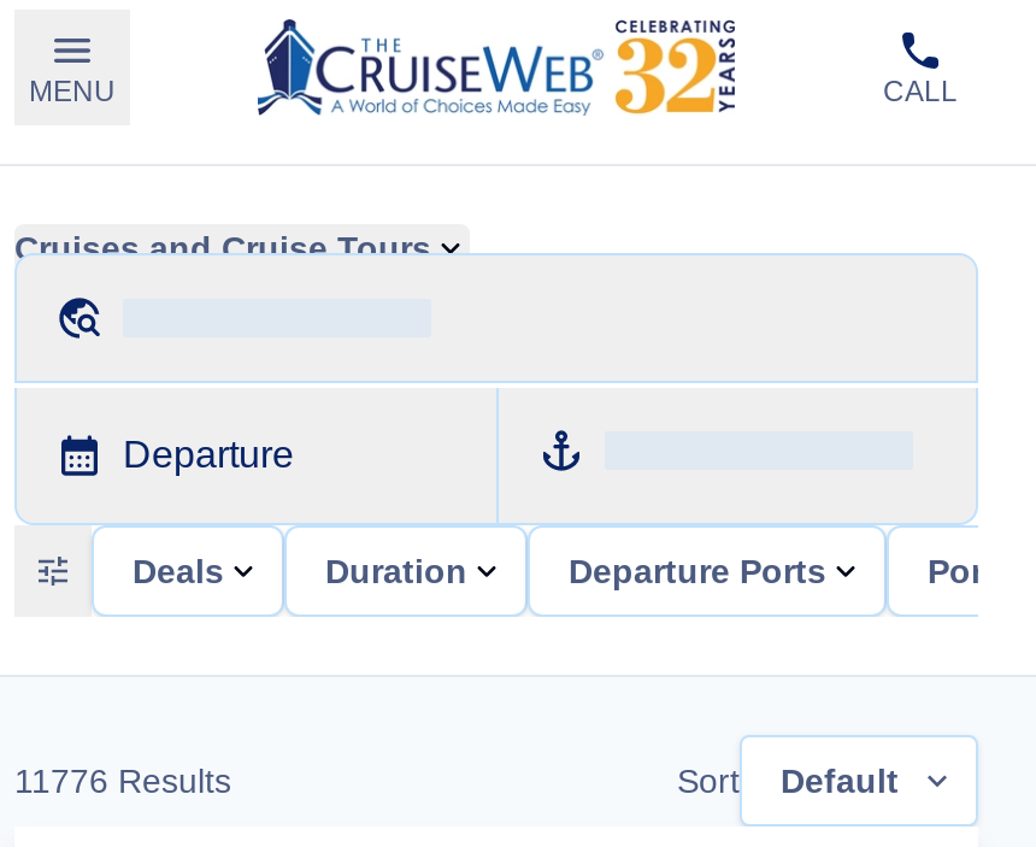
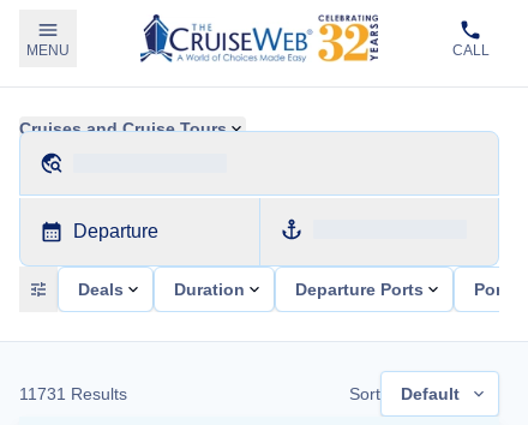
- 11776 Results
+ 11731 Results
